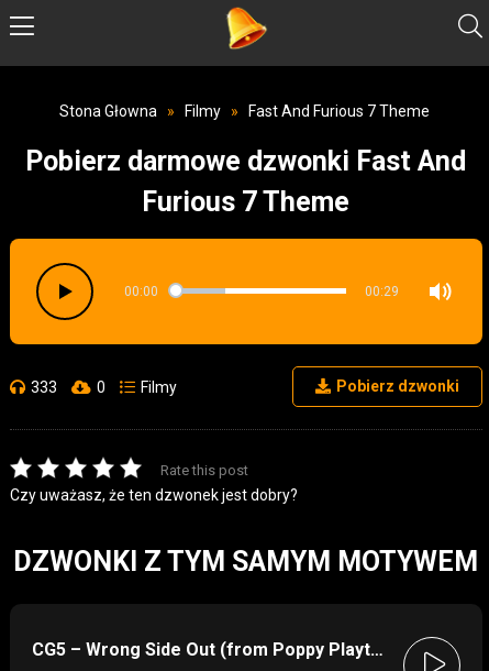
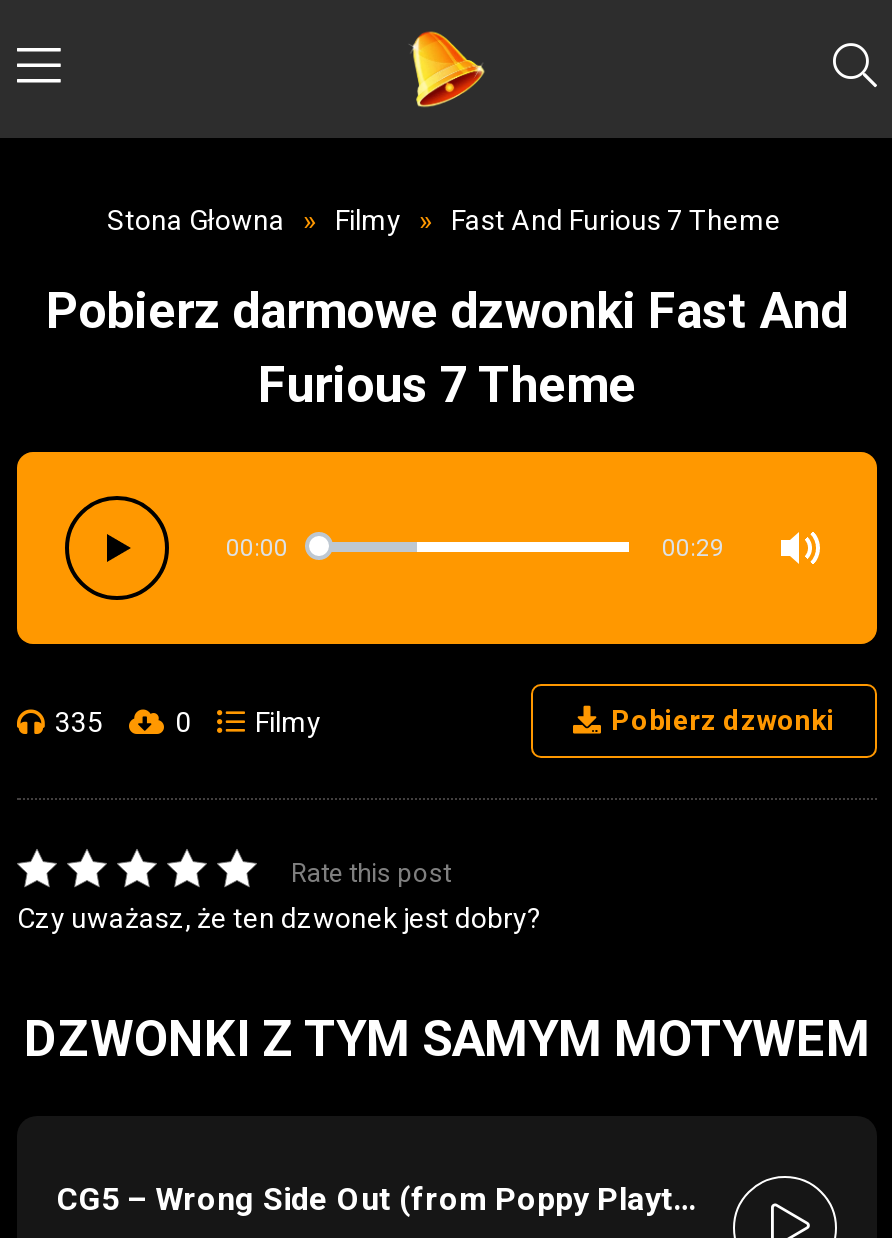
- 333
+ 335
